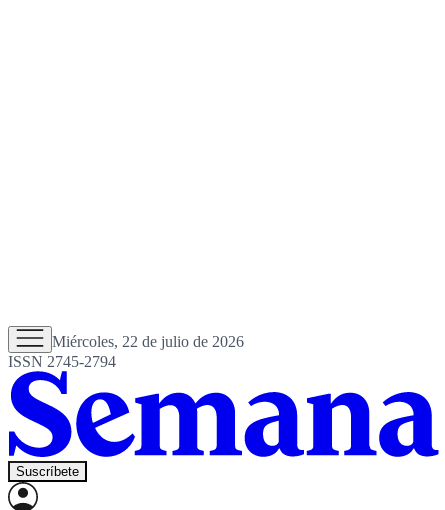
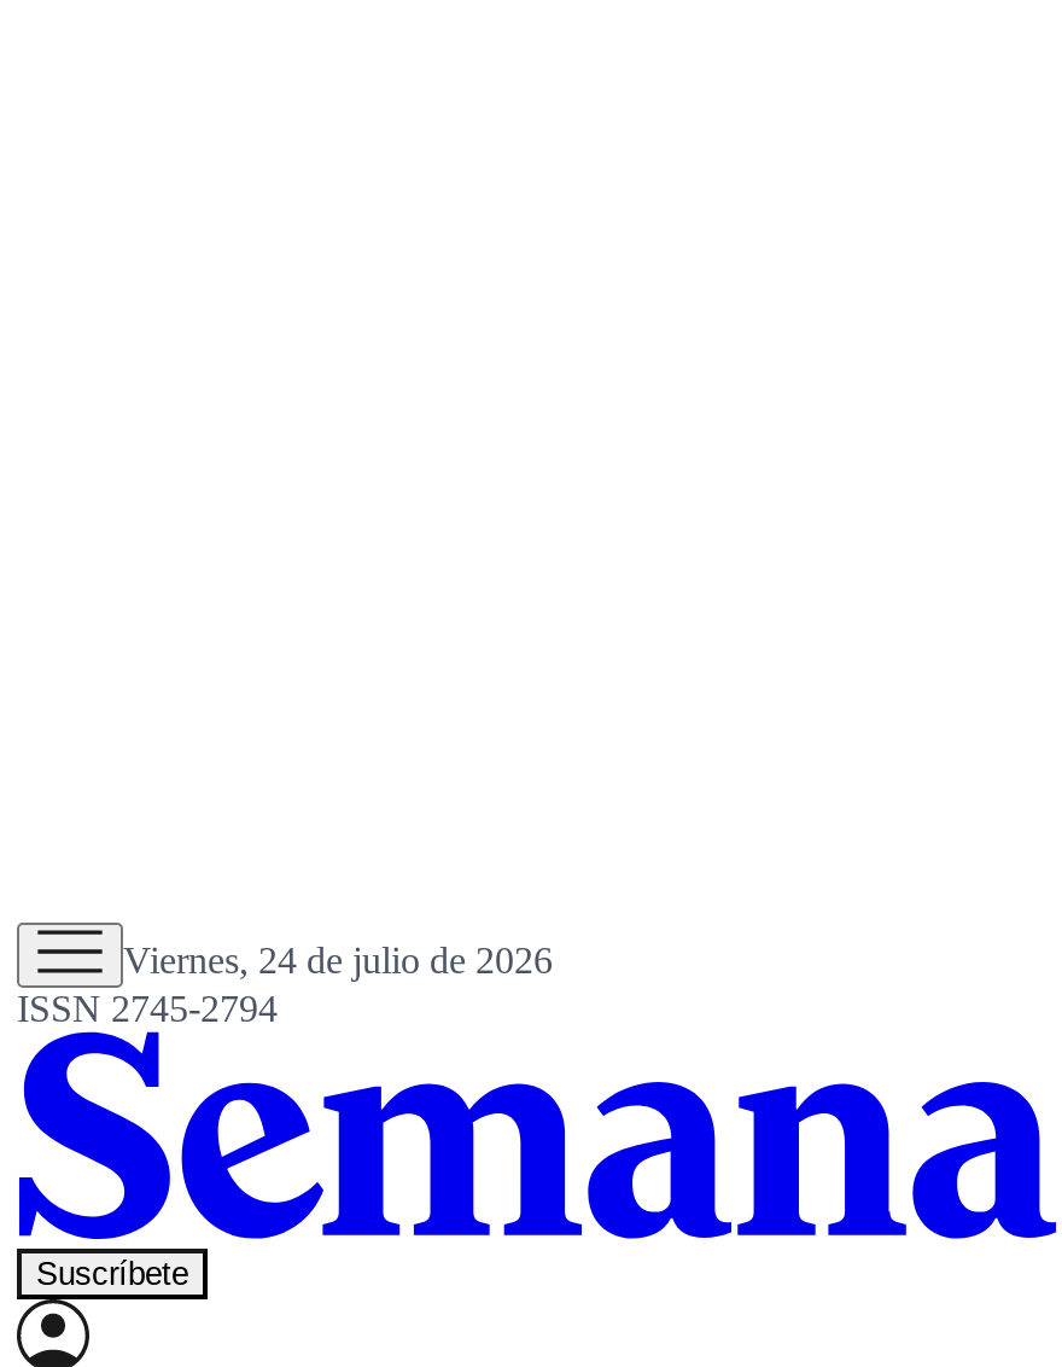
- Miércoles, 22 de julio de 2026
+ Viernes, 24 de julio de 2026
